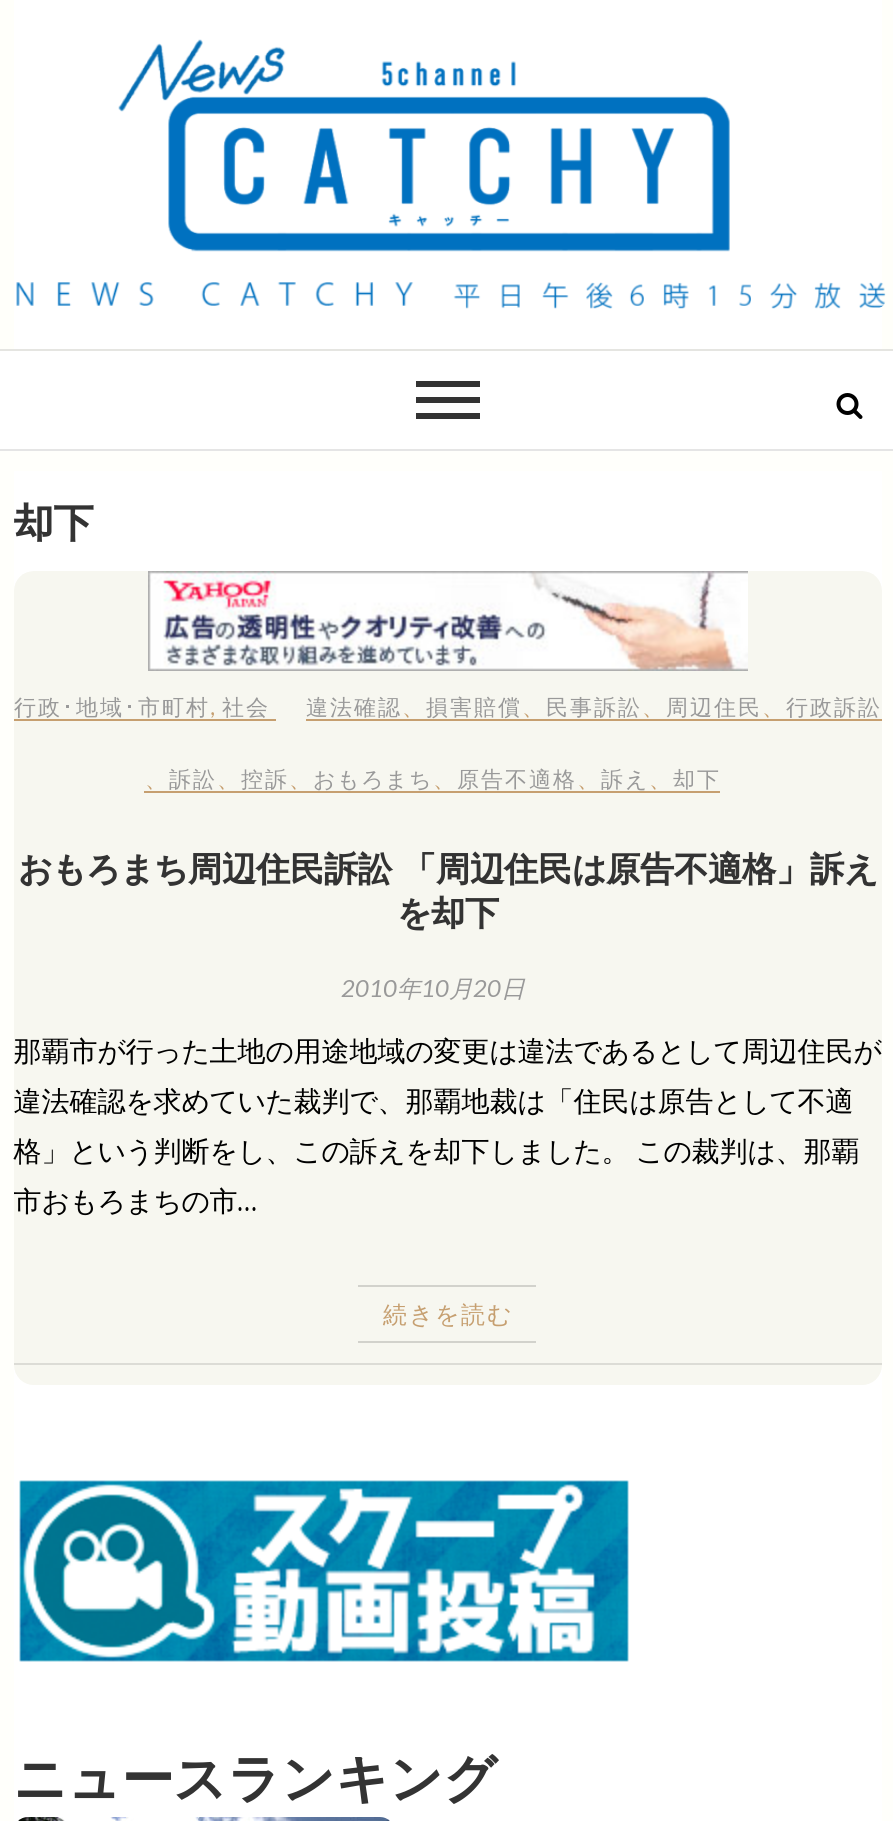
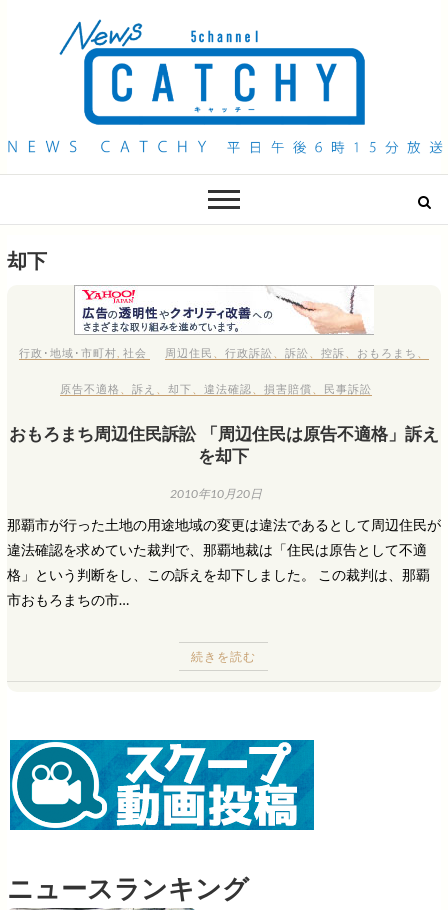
- 違法確認、損害賠償、民事訴訟、周辺住民、行政訴訟
+ 周辺住民、行政訴訟、訴訟、控訴、おもろまち、

- 、訴訟、控訴、おもろまち、原告不適格、訴え、却下
+ 原告不適格、訴え、却下、違法確認、損害賠償、民事訴訟
